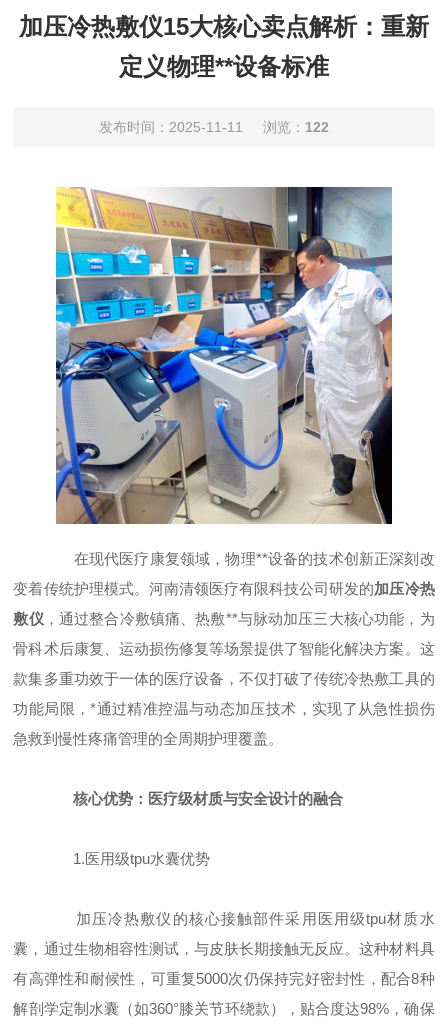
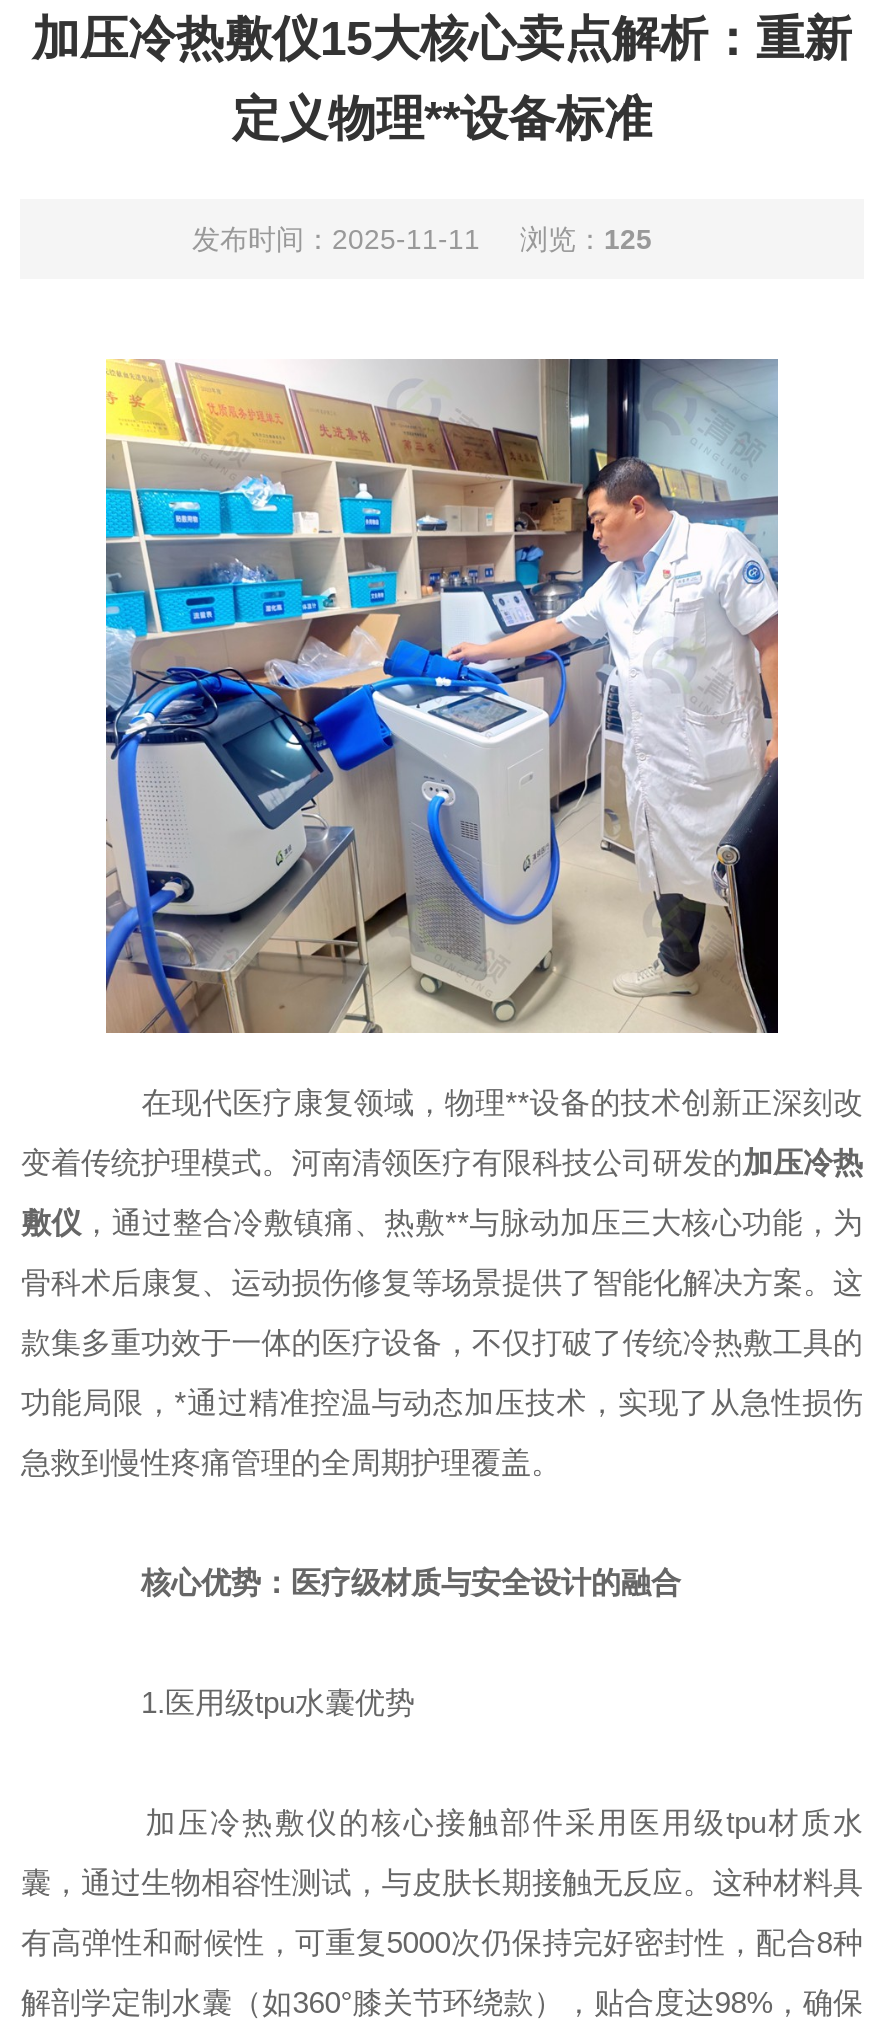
- 发布时间：2025-11-11 浏览：122
+ 发布时间：2025-11-11 浏览：125
